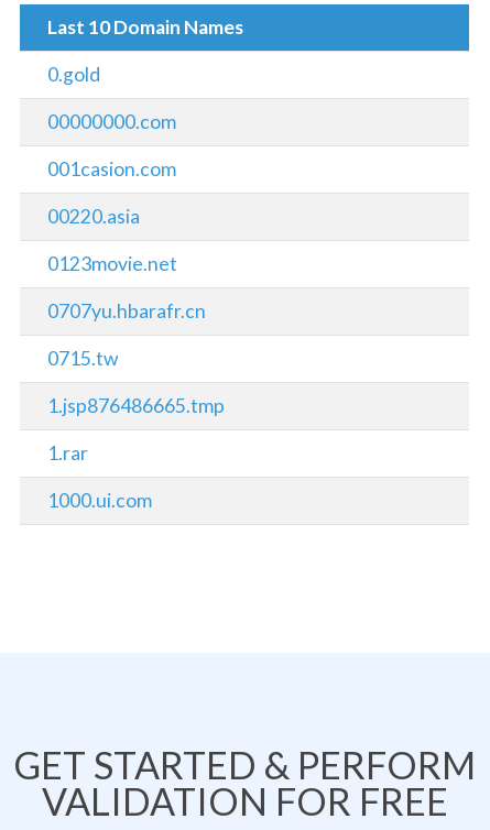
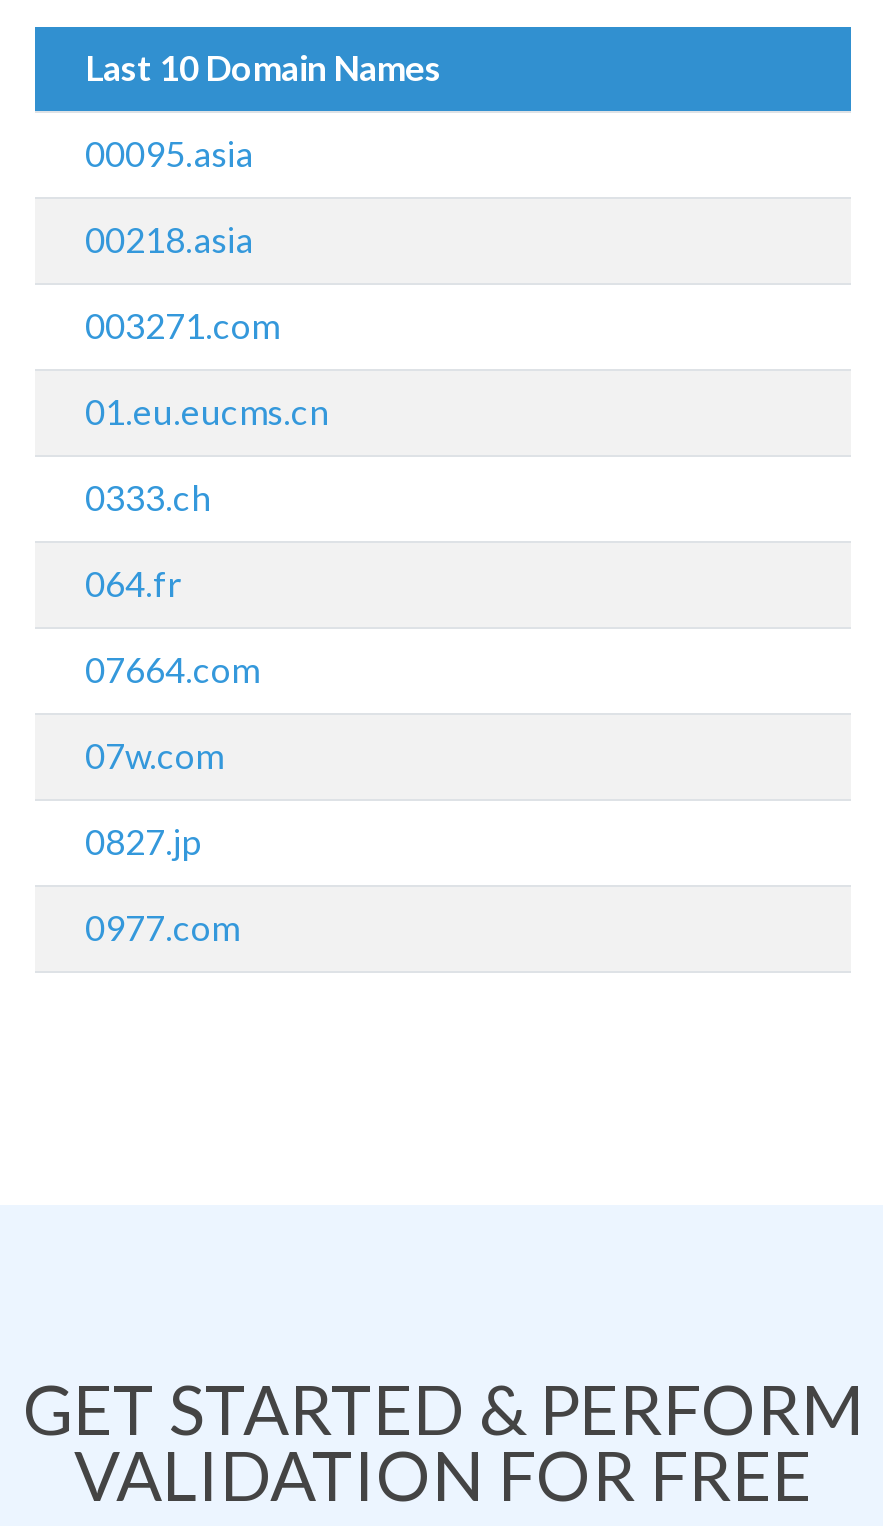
- 0.gold
+ 00095.asia

- 00000000.com
+ 00218.asia

- 001casion.com
+ 003271.com

- 00220.asia
+ 01.eu.eucms.cn

- 0123movie.net
+ 0333.ch

- 0707yu.hbarafr.cn
+ 064.fr

- 0715.tw
+ 07664.com

- 1.jsp876486665.tmp
+ 07w.com

- 1.rar
+ 0827.jp

- 1000.ui.com
+ 0977.com
